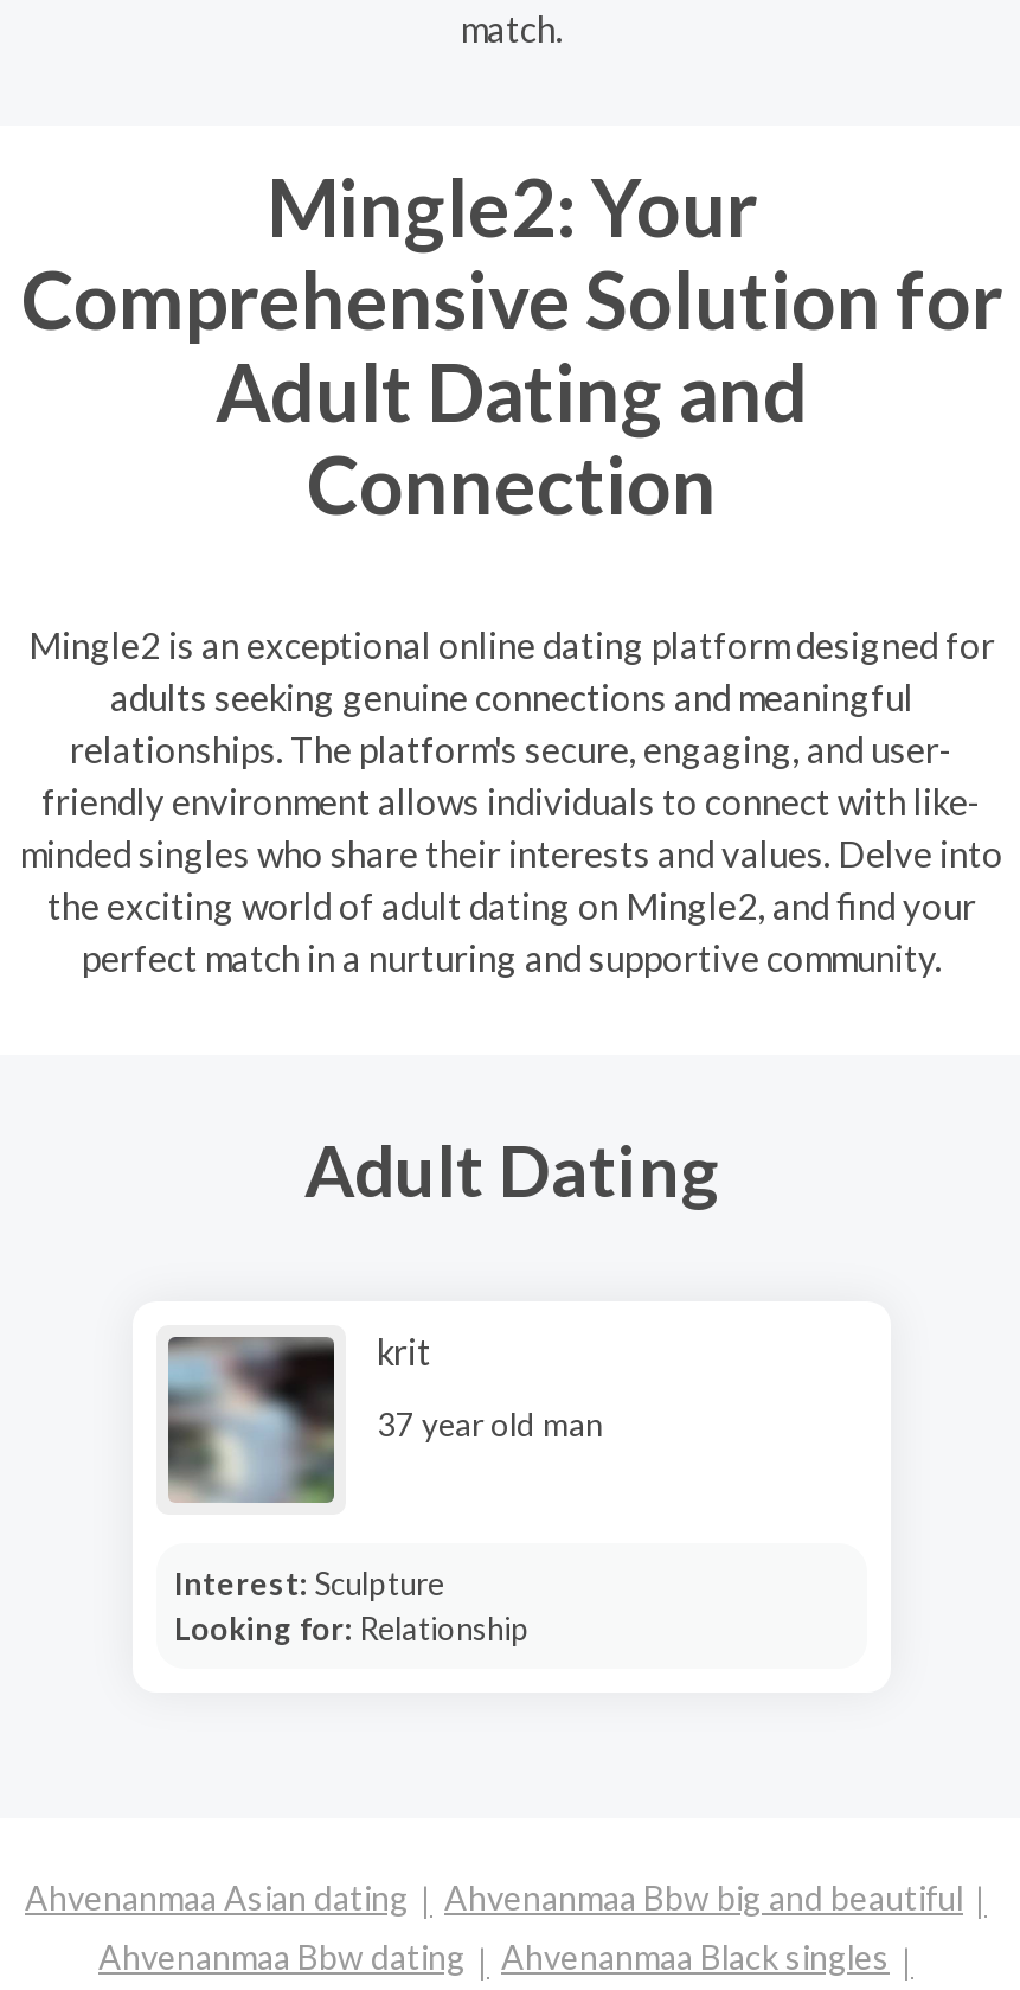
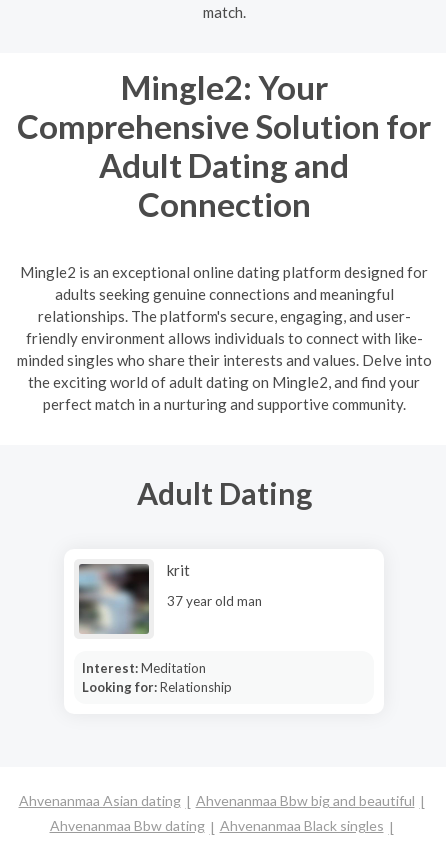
- Interest: Sculpture
+ Interest: Meditation
